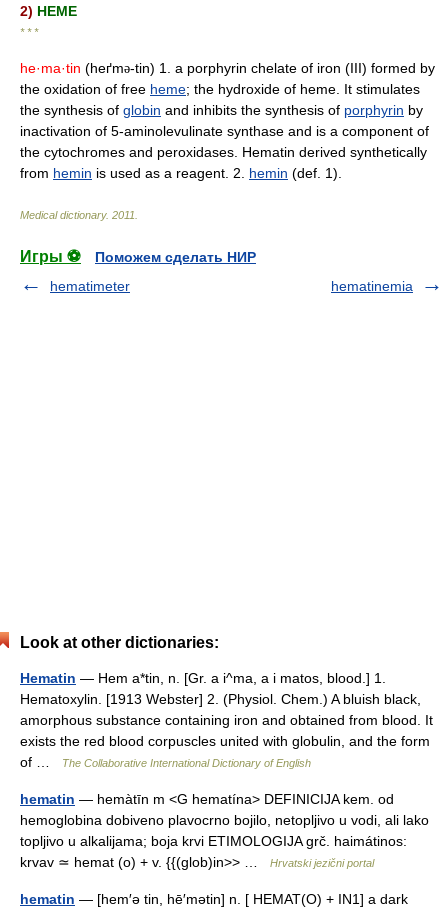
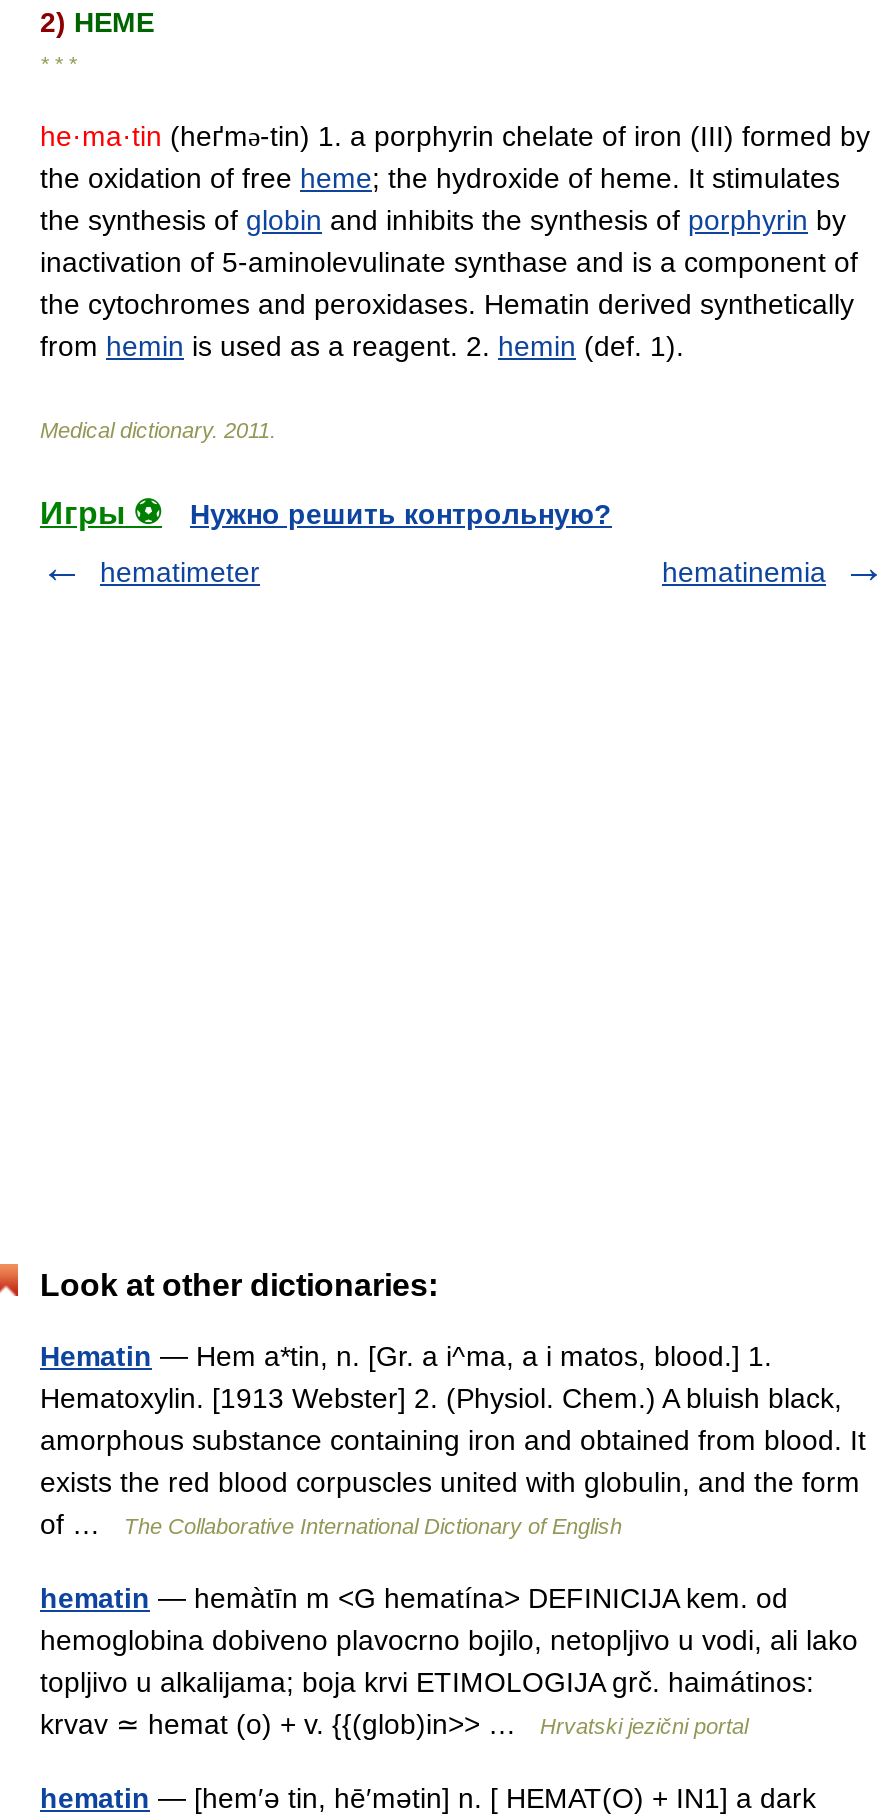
- Поможем сделать НИР
+ Нужно решить контрольную?
